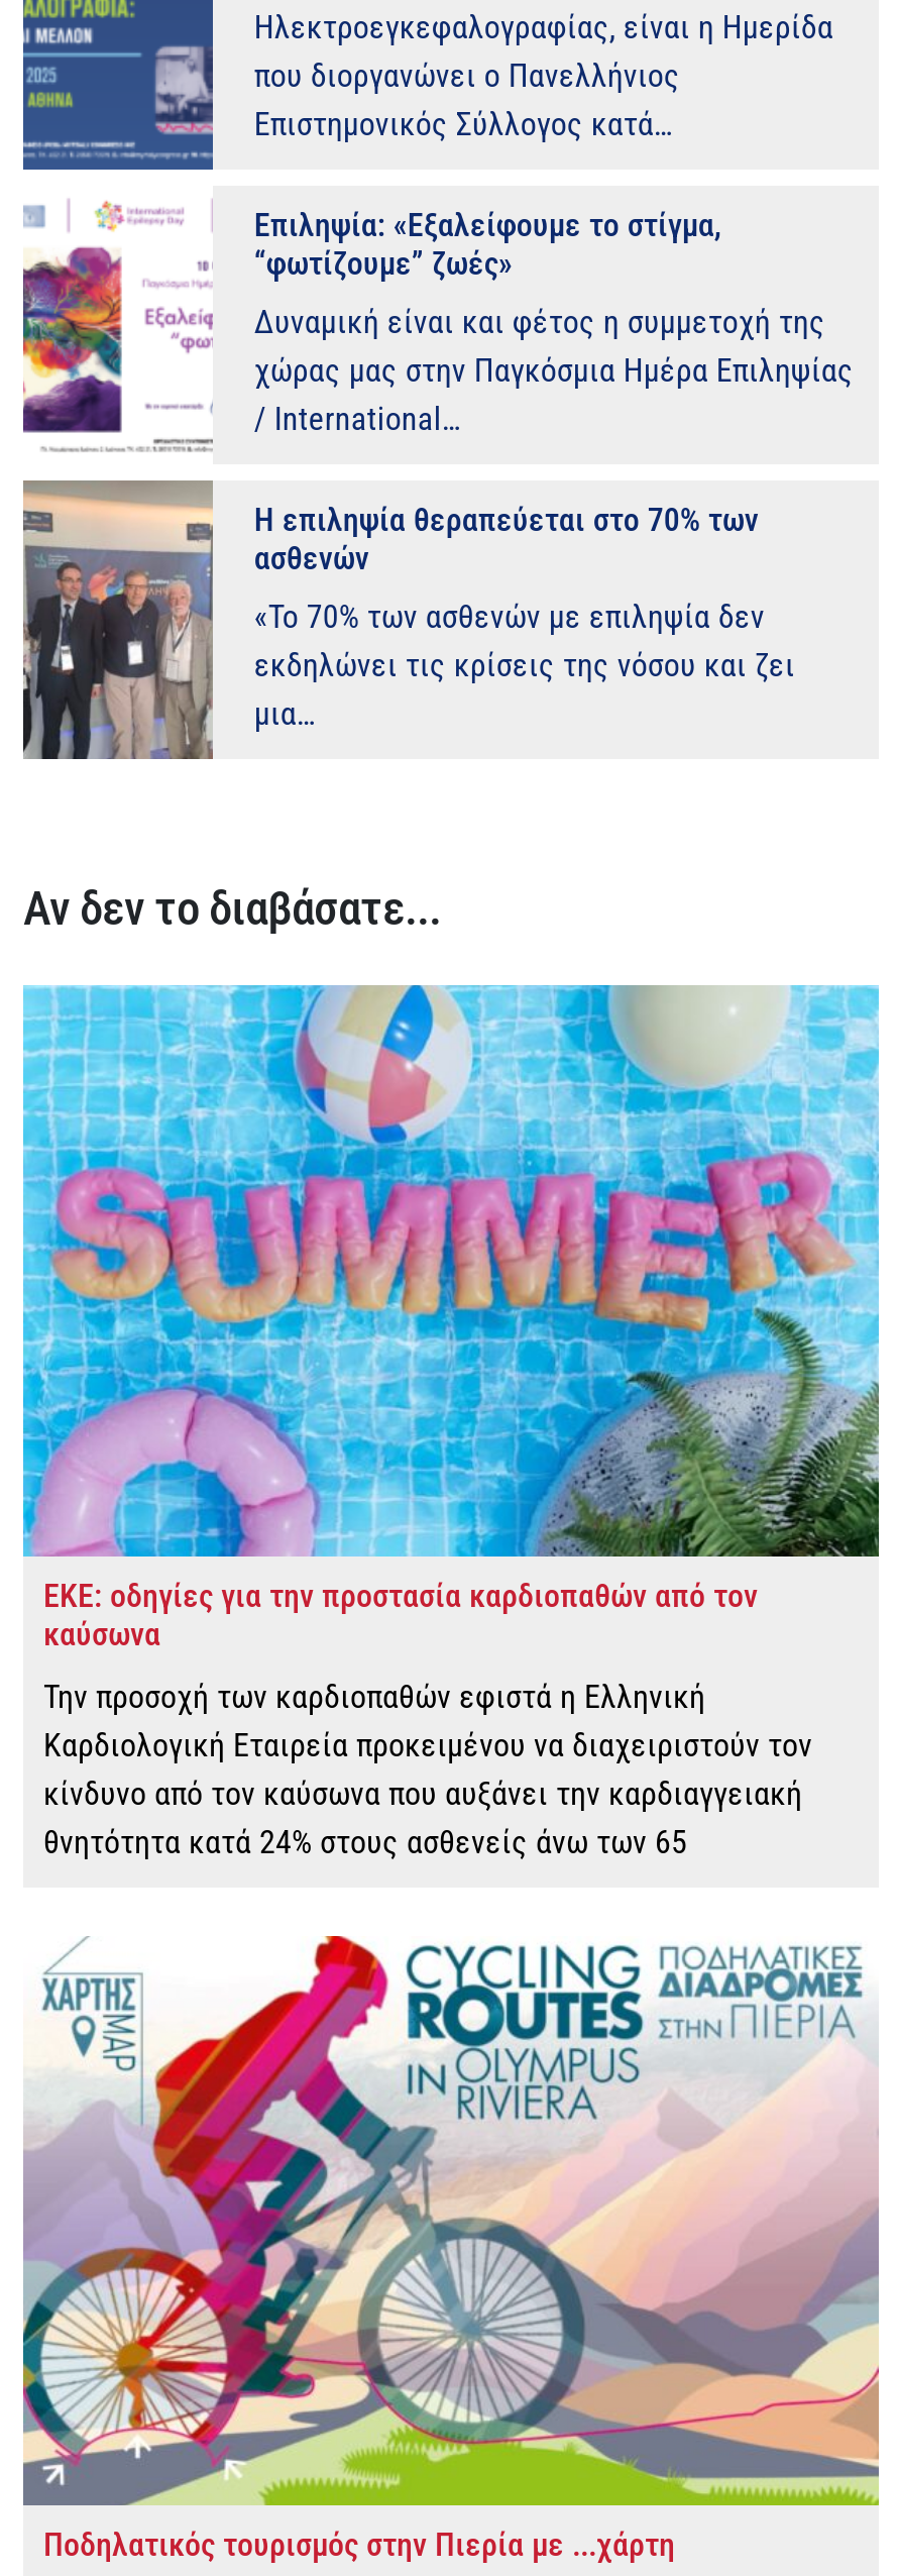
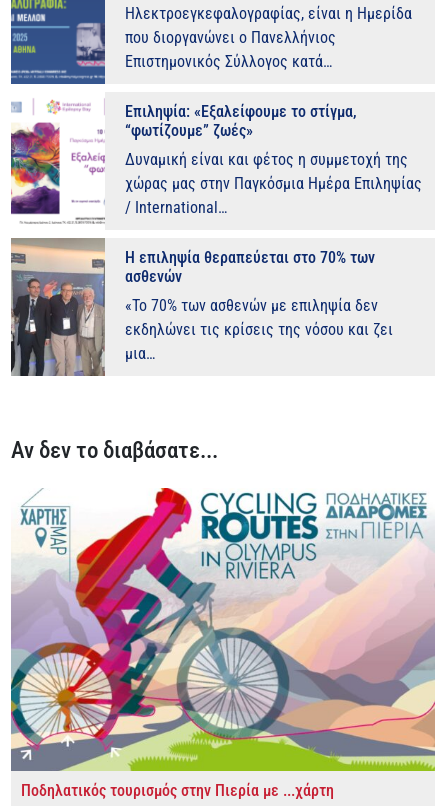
- [image]
- ΕΚΕ: οδηγίες για την προστασία καρδιοπαθών από τον
- καύσωνα
- Την προσοχή των καρδιοπαθών εφιστά η Ελληνική
- Καρδιολογική Εταιρεία προκειμένου να διαχειριστούν τον
- κίνδυνο από τον καύσωνα που αυξάνει την καρδιαγγειακή
- θνητότητα κατά 24% στους ασθενείς άνω των 65
